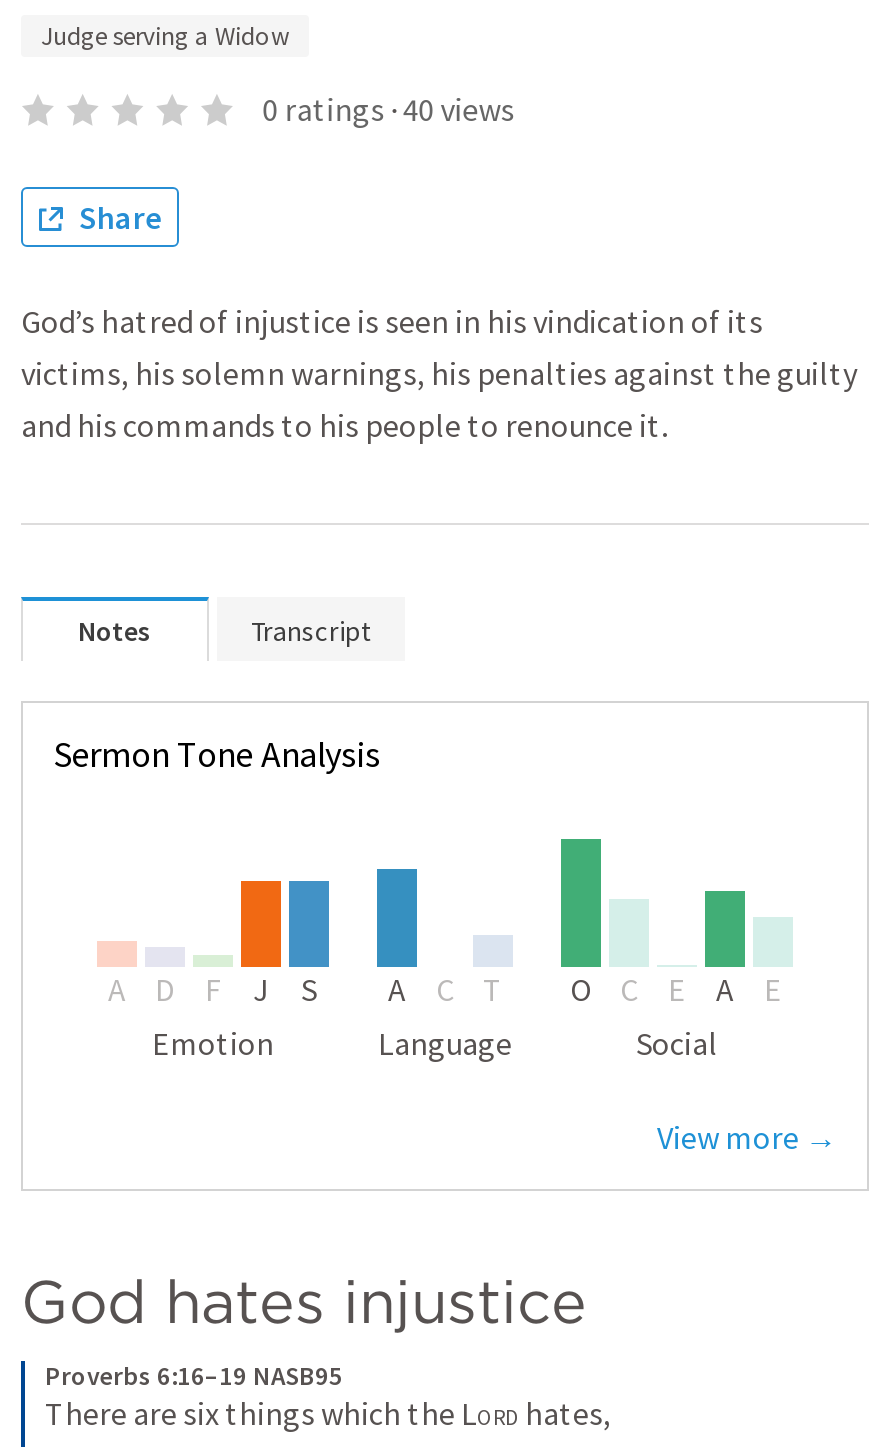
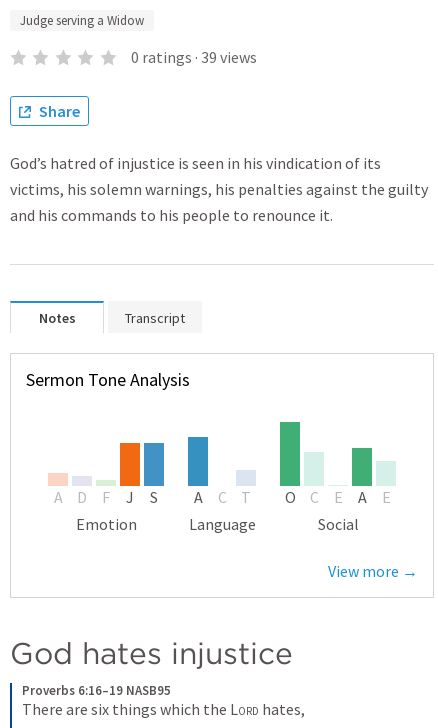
- 0 ratings · 40 views
+ 0 ratings · 39 views
